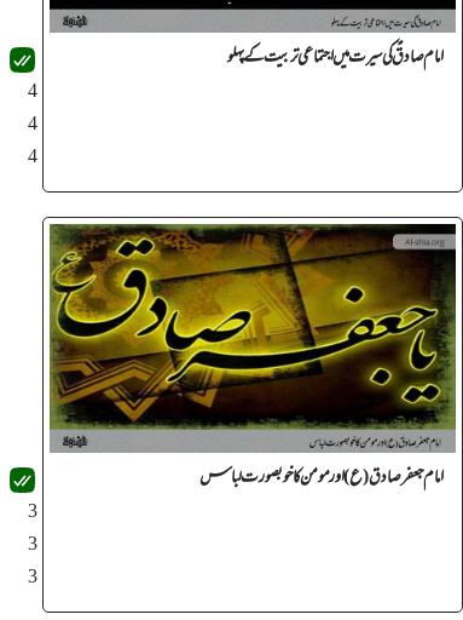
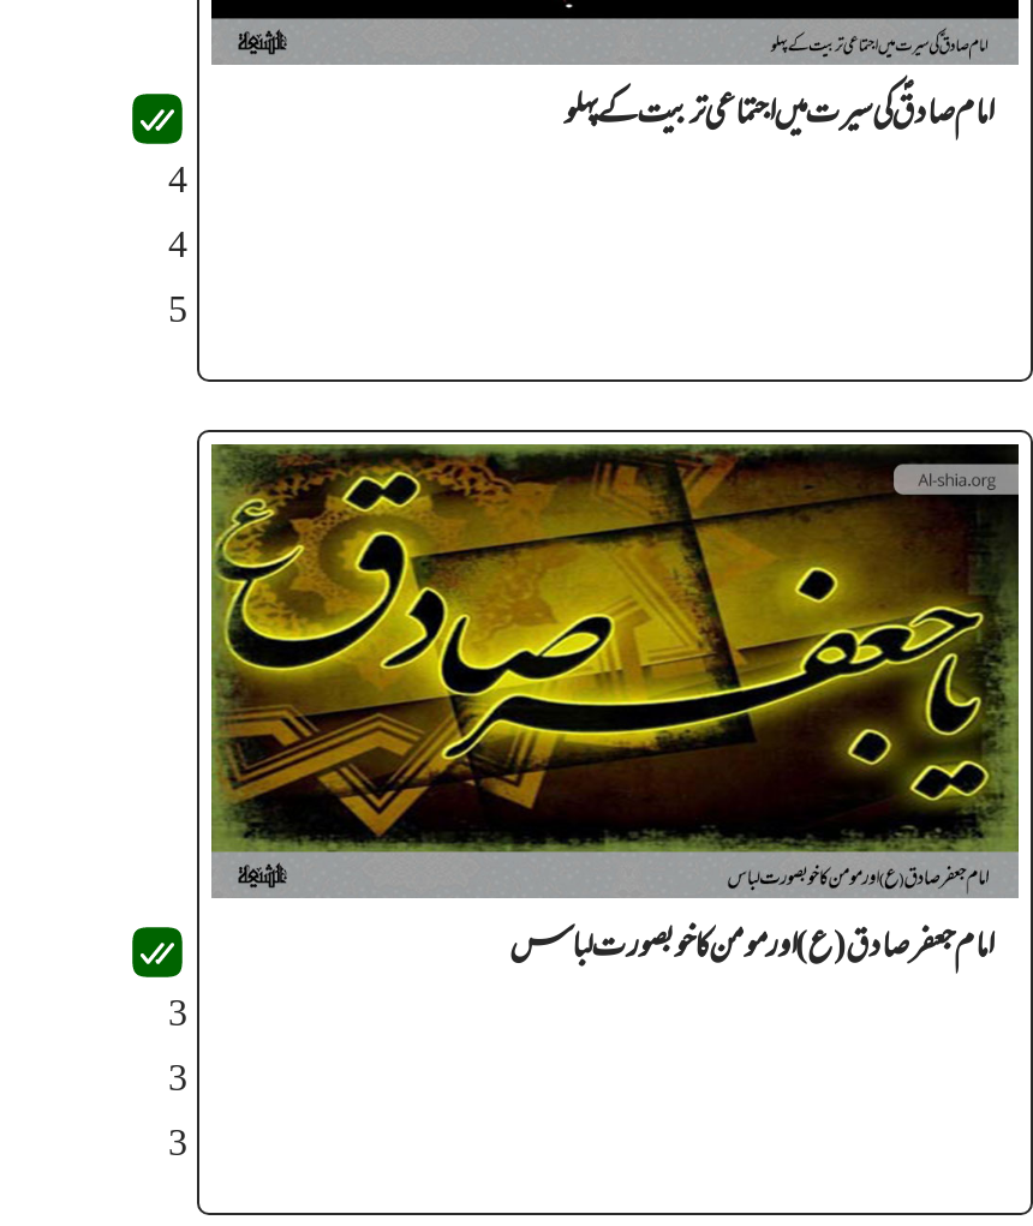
- 4
+ 5
